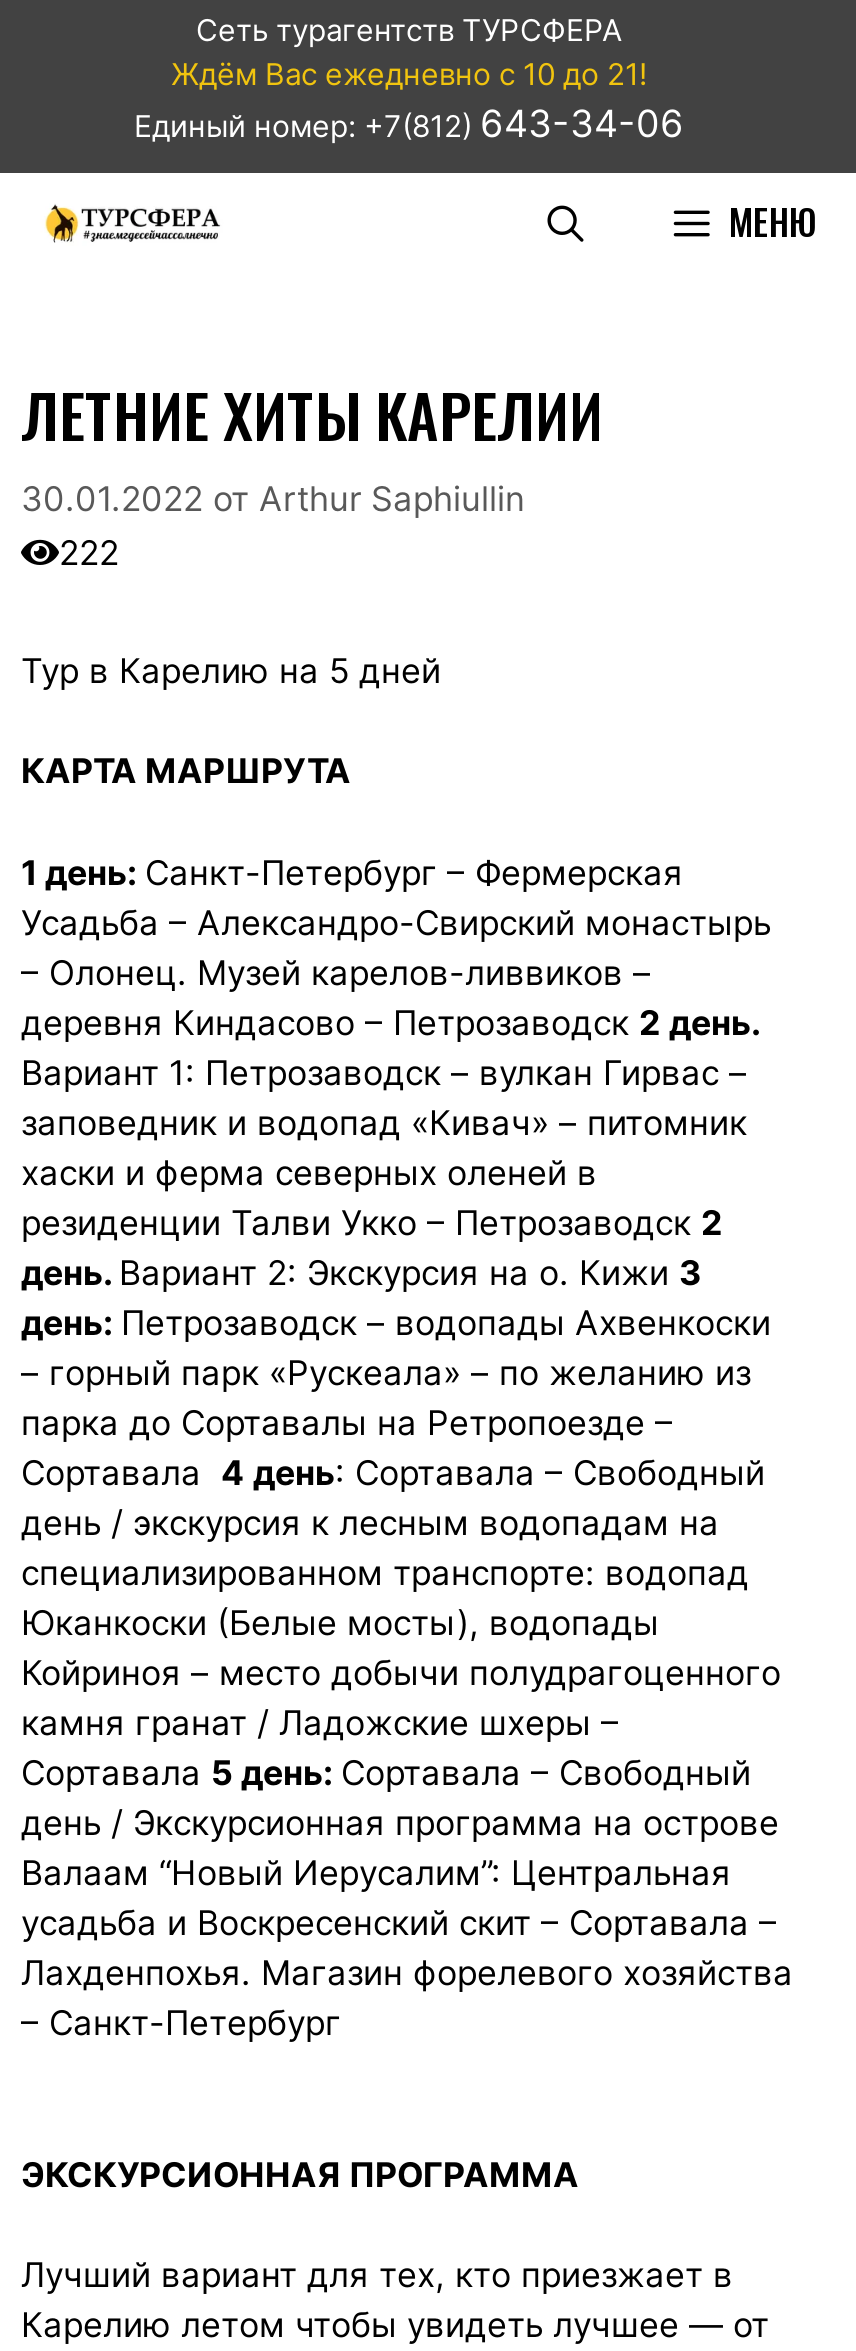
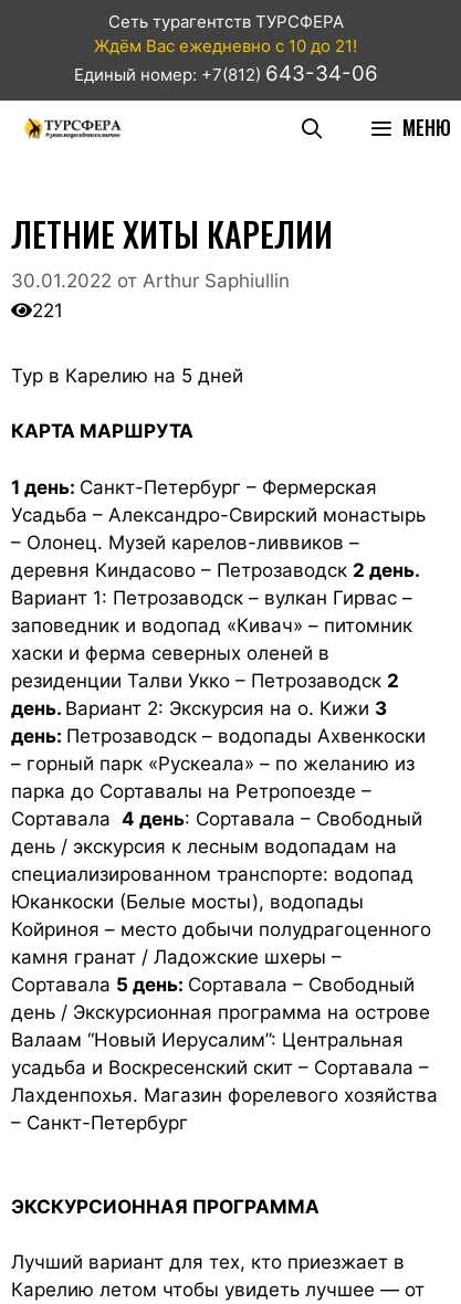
- 222
+ 221
